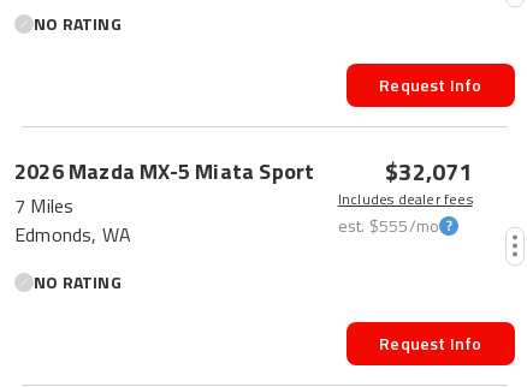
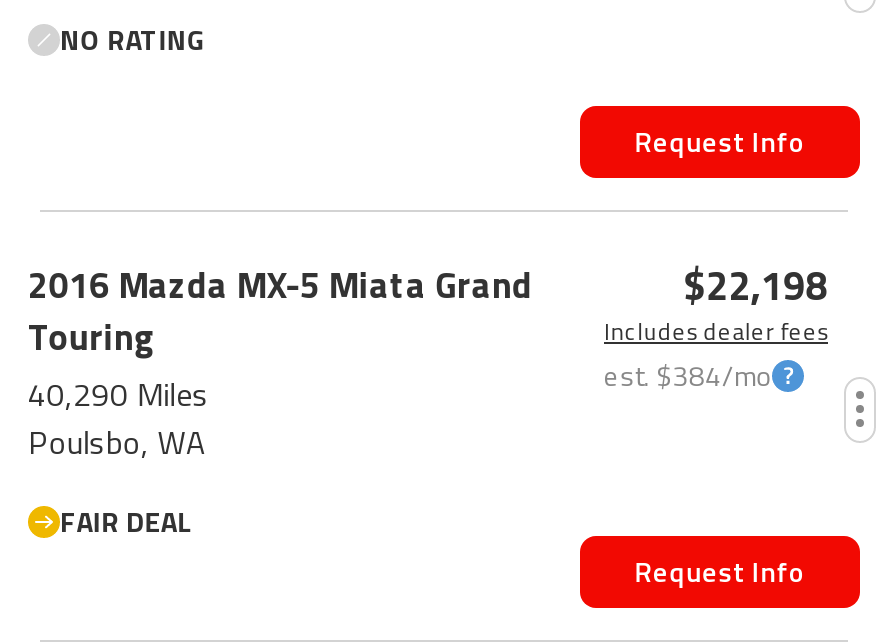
- 2026 Mazda MX-5 Miata Sport
- 7 Miles
- Edmonds, WA
+ 2016 Mazda MX-5 Miata Grand
+ Touring
+ 40,290 Miles
+ Poulsbo, WA

- $32,071
+ $22,198

- est. $555/mo
+ est. $384/mo

- NO RATING
+ FAIR DEAL
